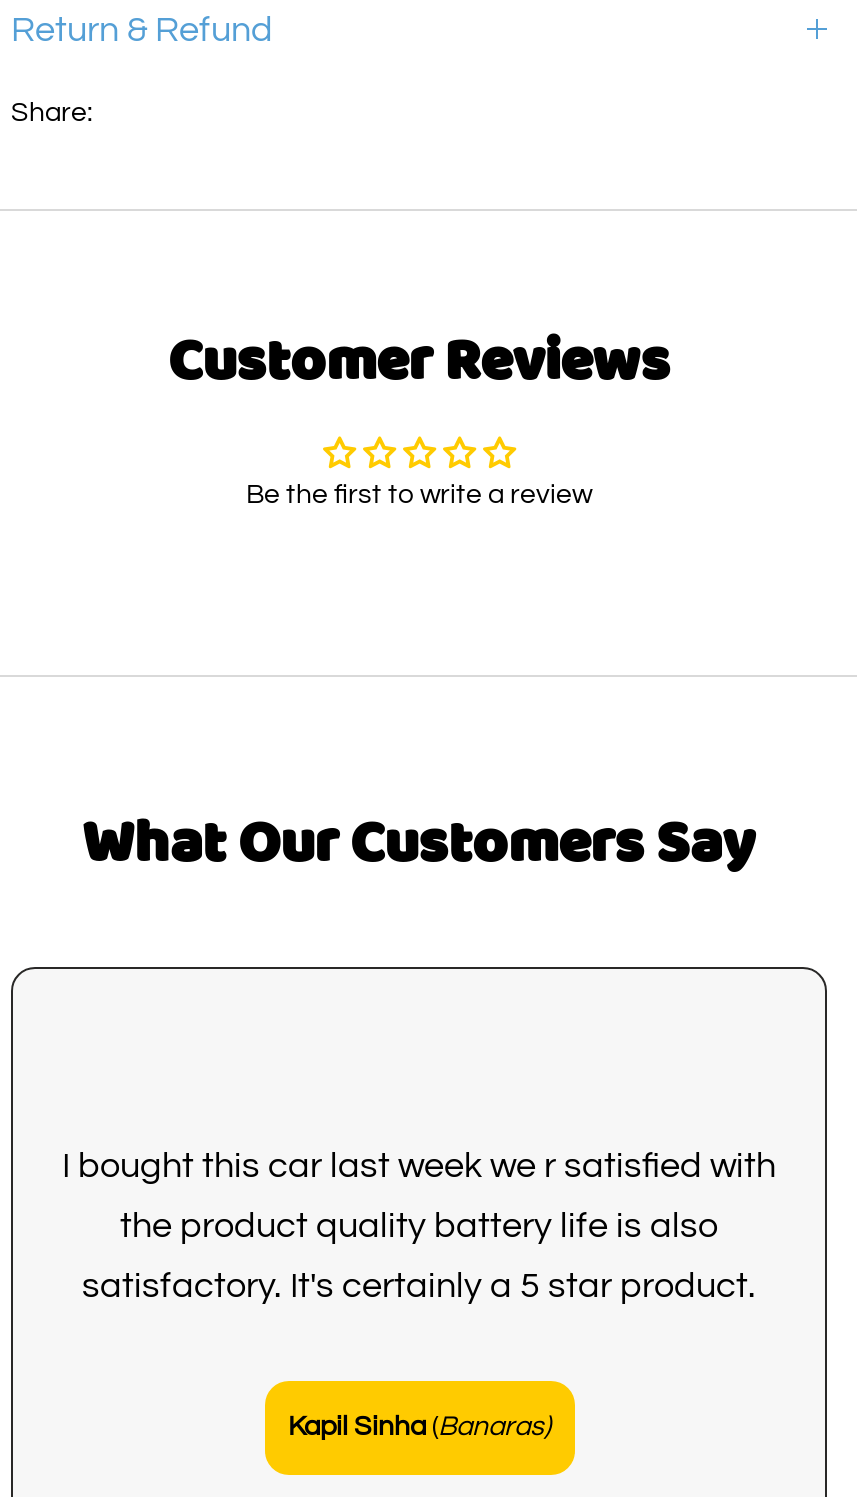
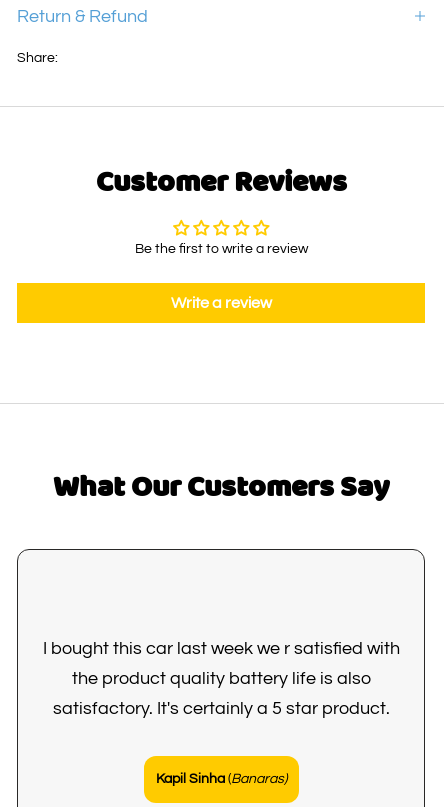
+ Write a review
